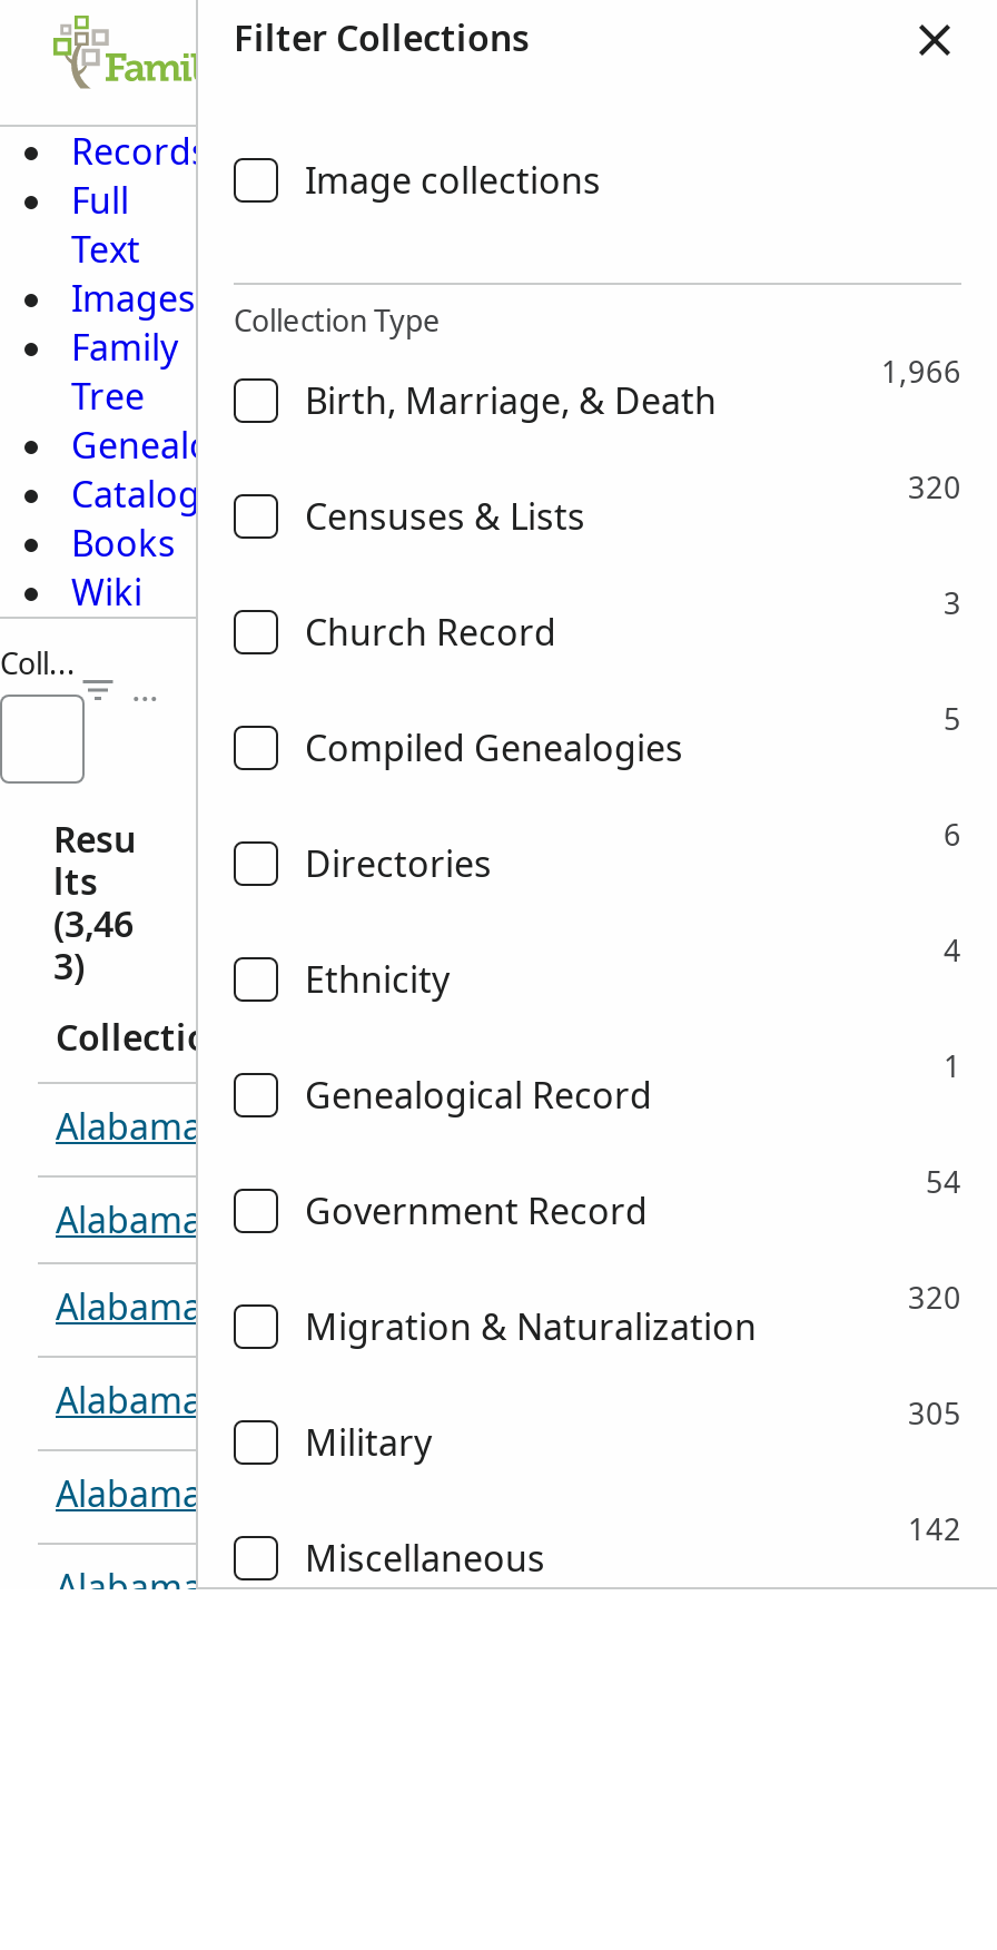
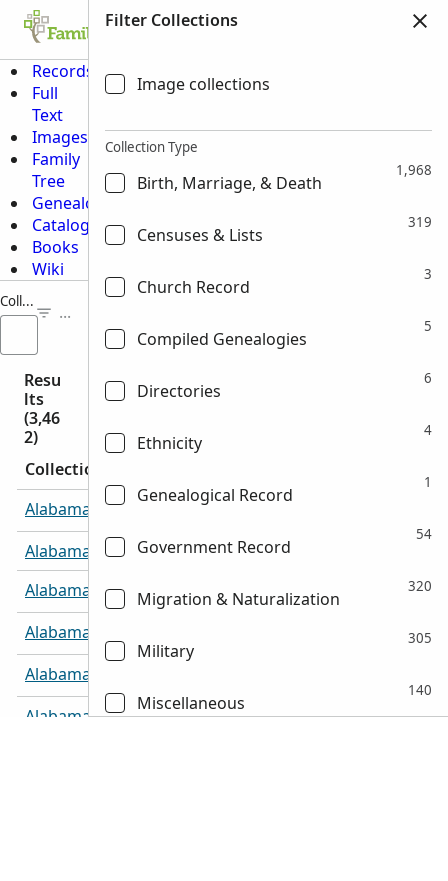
- 1,966
+ 1,968

- 320
+ 319

- 3)
+ 2)

- 142
+ 140
